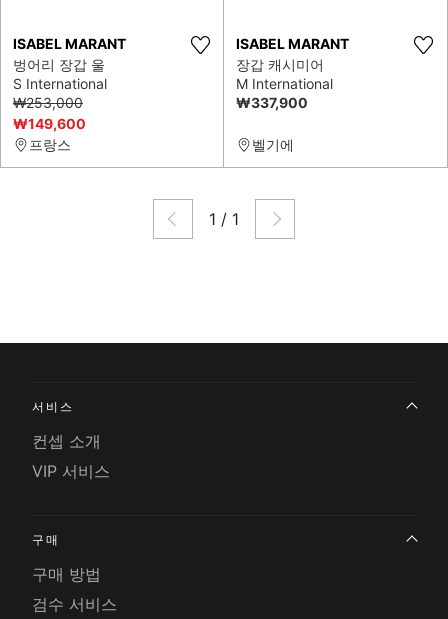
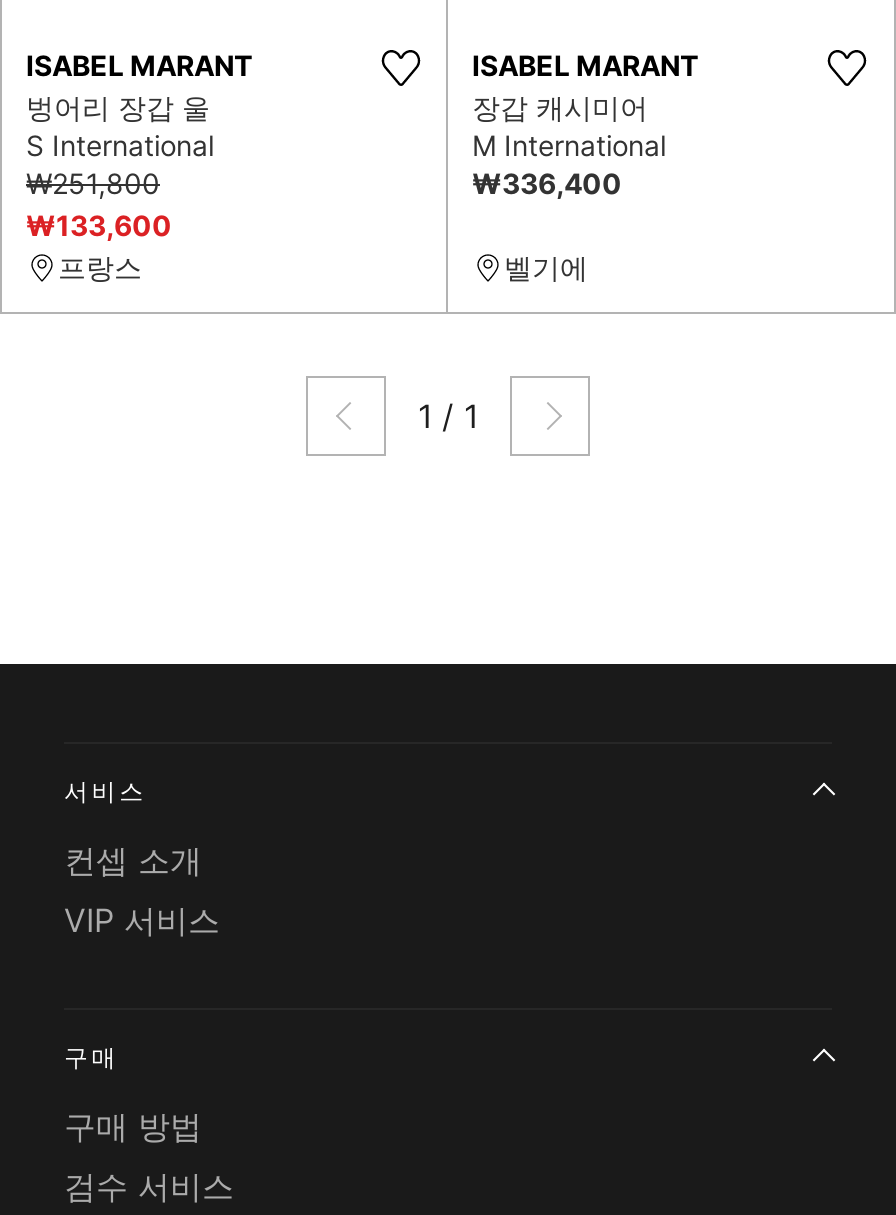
- ₩253,000
+ ₩251,800

- ₩337,900
+ ₩336,400

- ₩149,600
+ ₩133,600
